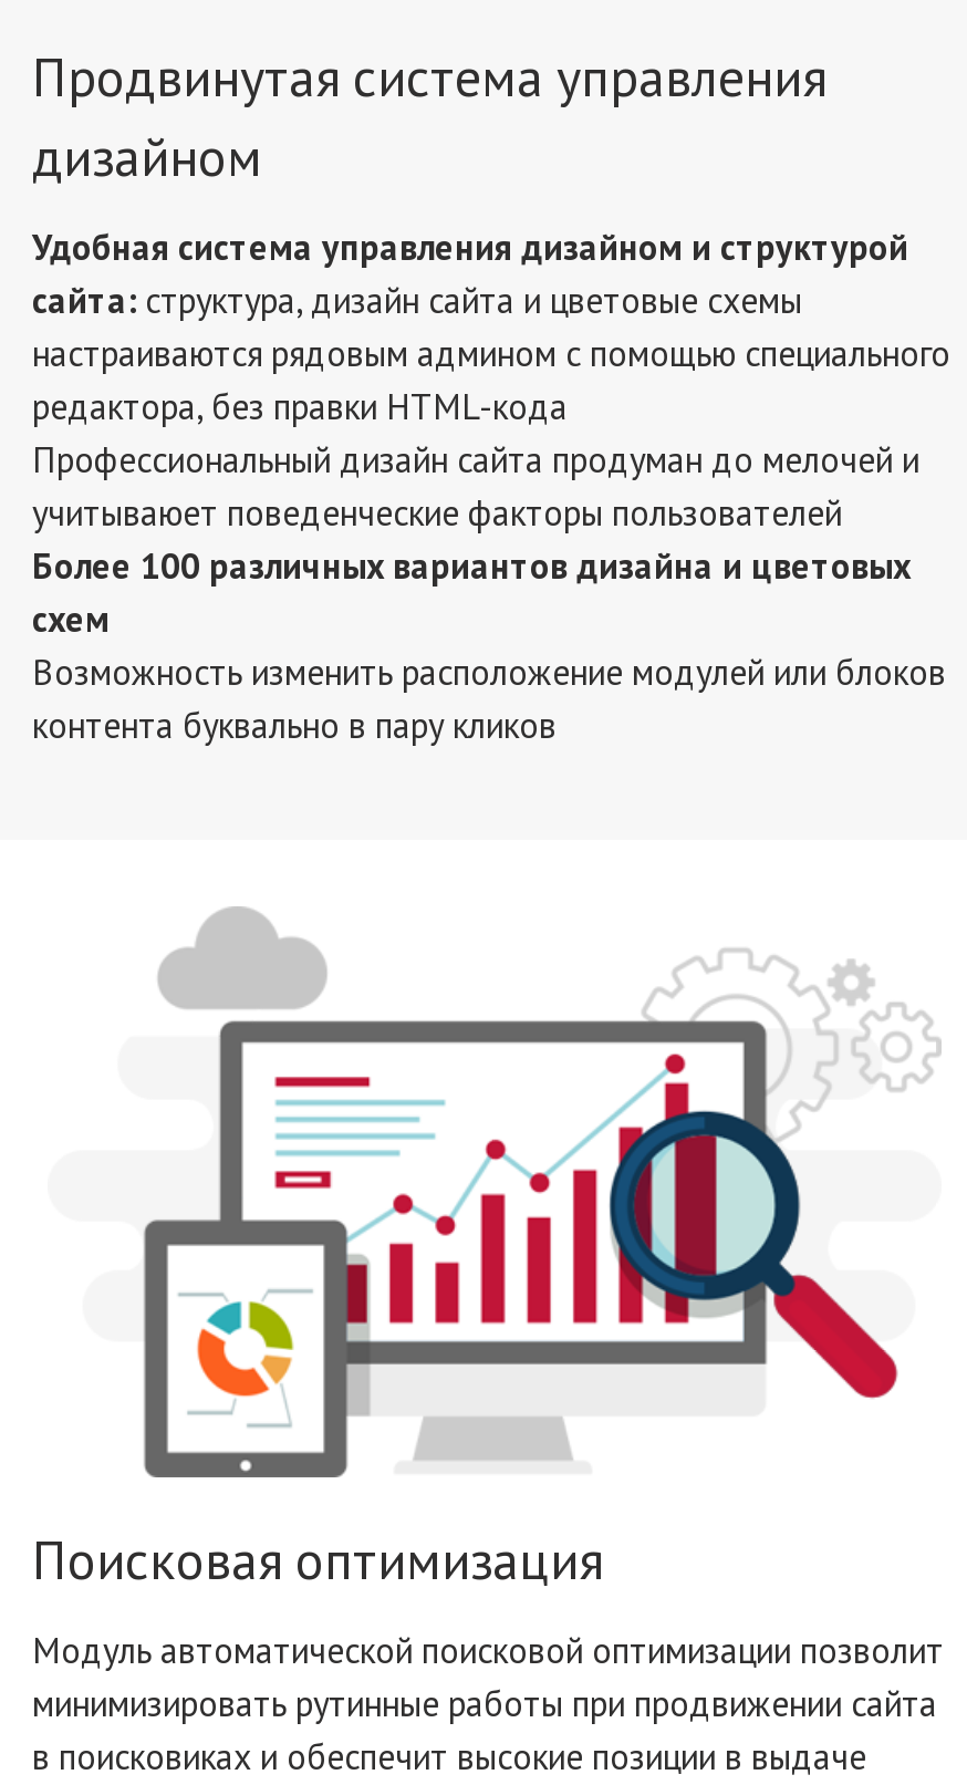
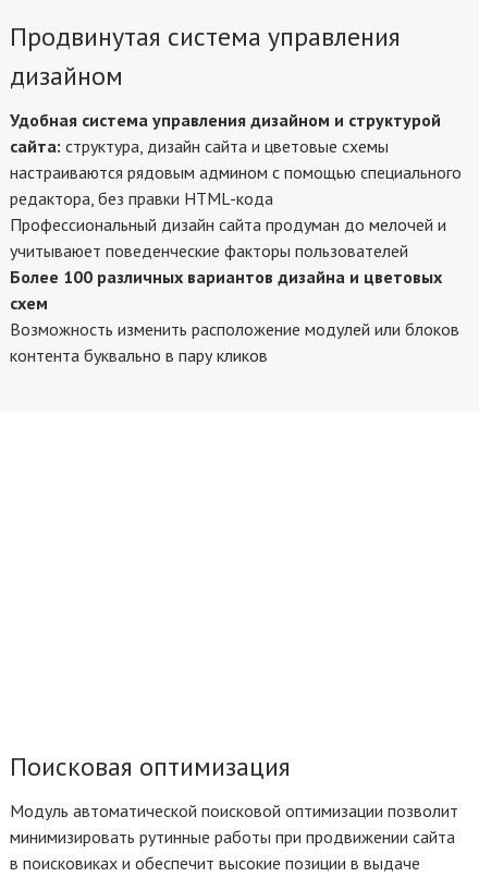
- [image]
